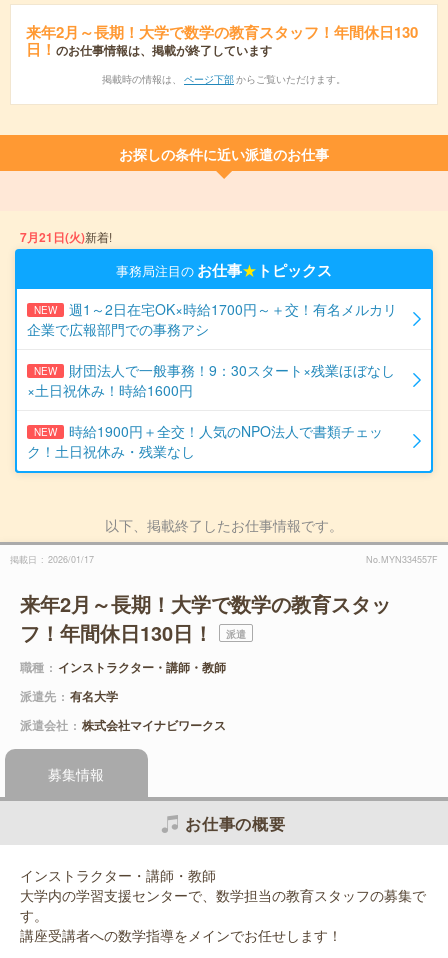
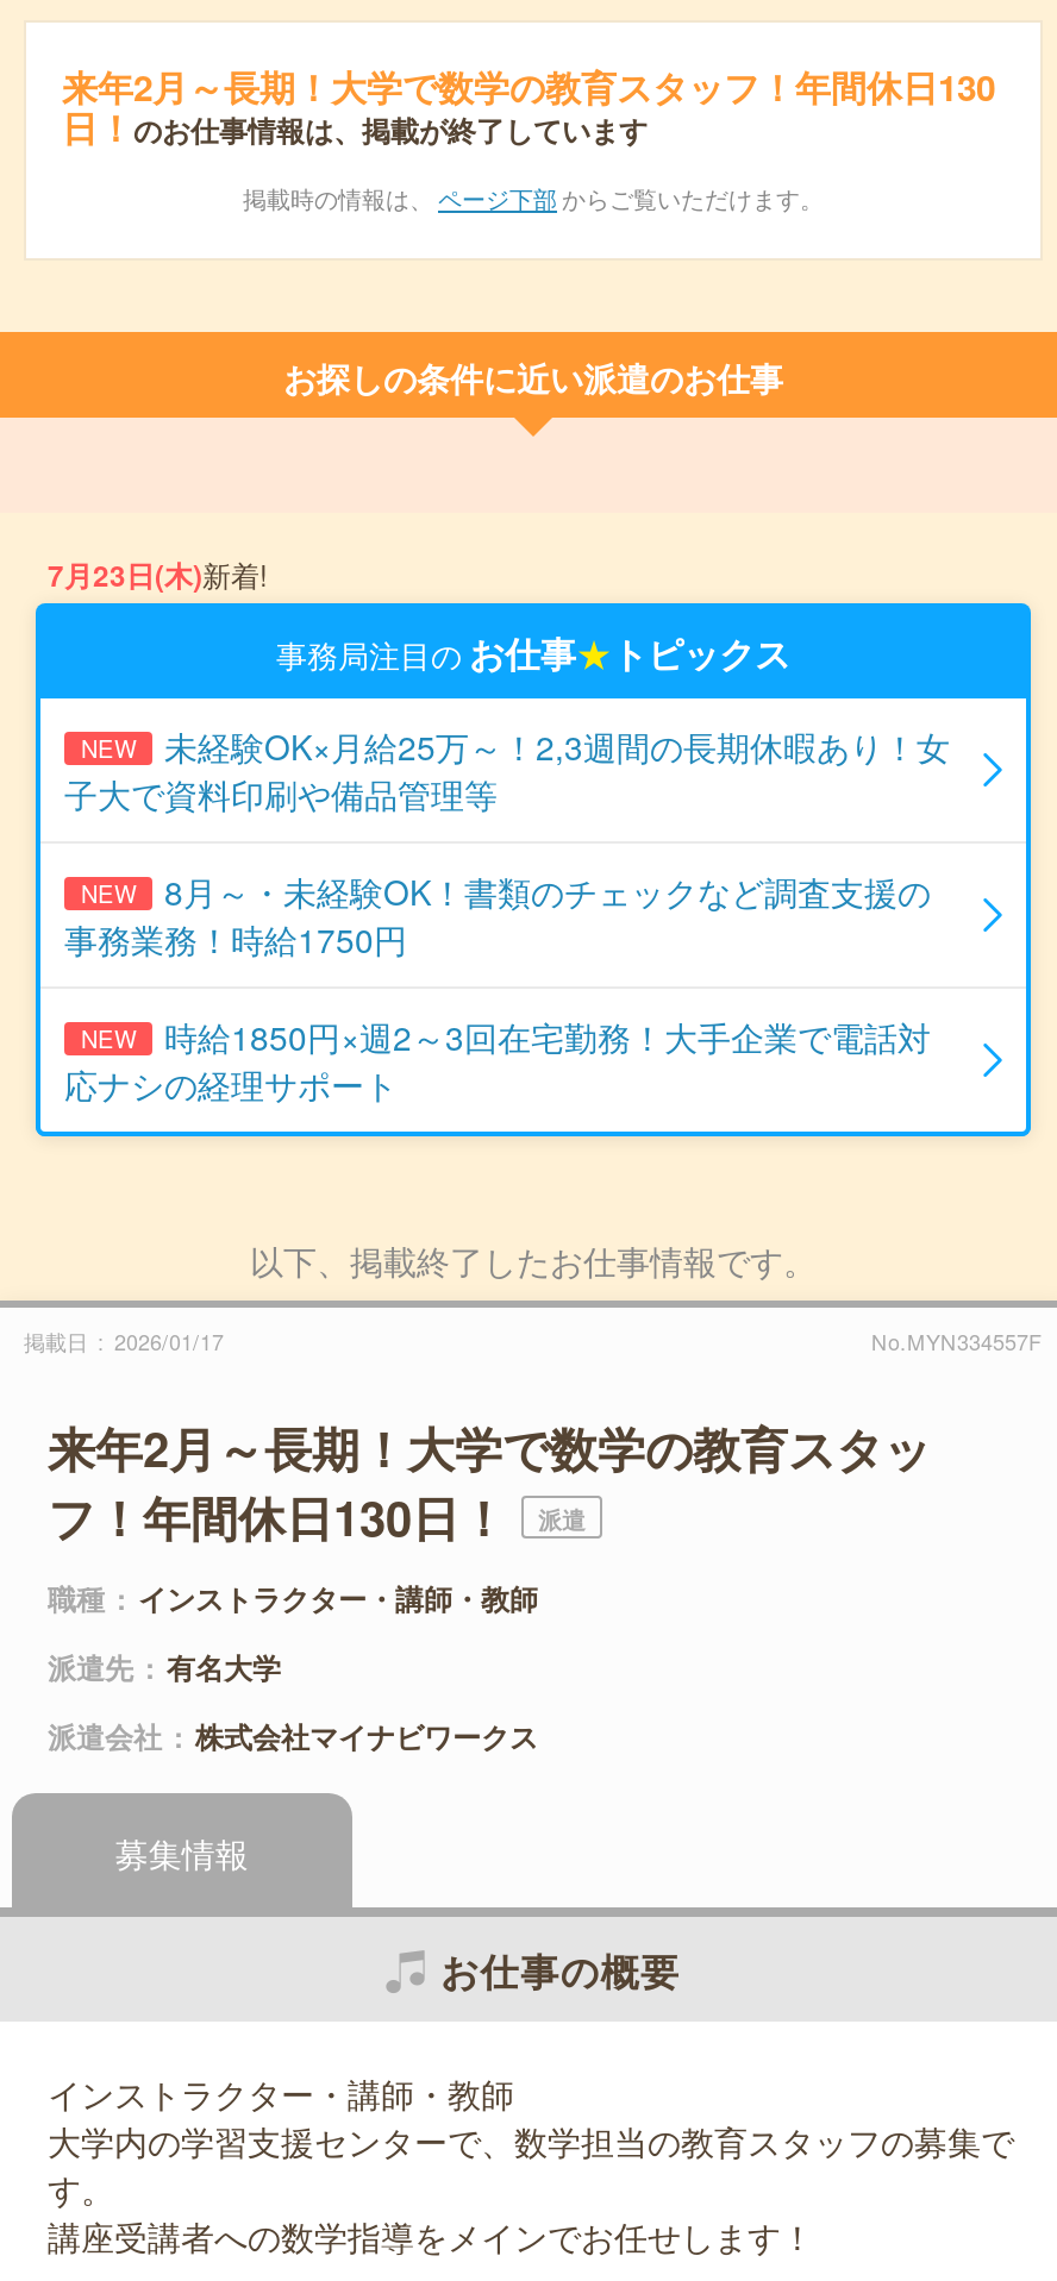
- 7月21日(火)新着!
+ 7月23日(木)新着!

- 週1～2日在宅OK×時給1700円～＋交！有名メルカリ
- 企業で広報部門での事務アシ
+ 未経験OK×月給25万～！2,3週間の長期休暇あり！女
+ 子大で資料印刷や備品管理等

- 財団法人で一般事務！9：30スタート×残業ほぼなし
- ×土日祝休み！時給1600円
+ 8月～・未経験OK！書類のチェックなど調査支援の
+ 事務業務！時給1750円

- 時給1900円＋全交！人気のNPO法人で書類チェッ
- ク！土日祝休み・残業なし
+ 時給1850円×週2～3回在宅勤務！大手企業で電話対
+ 応ナシの経理サポート
